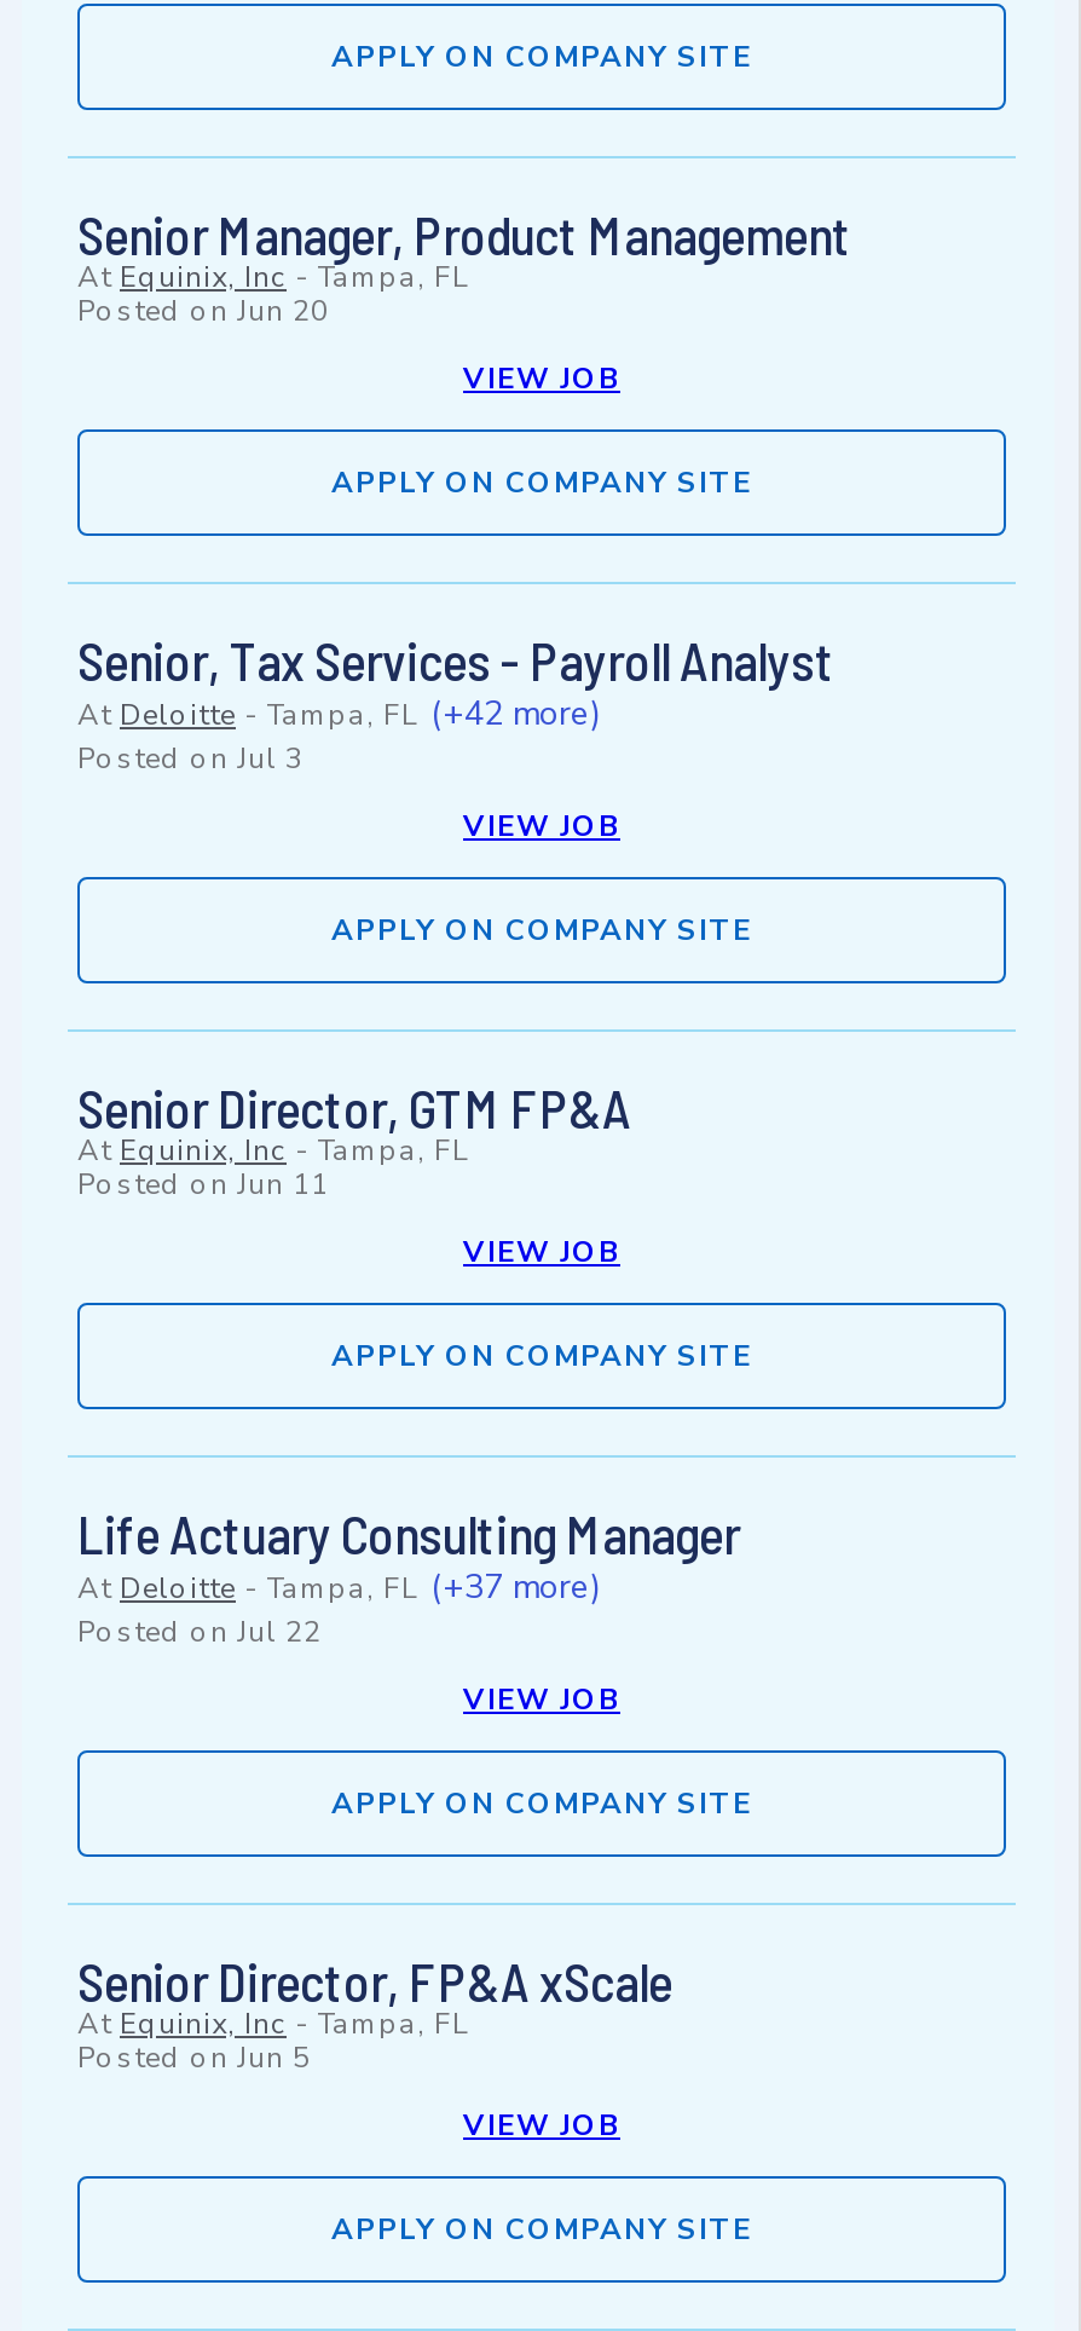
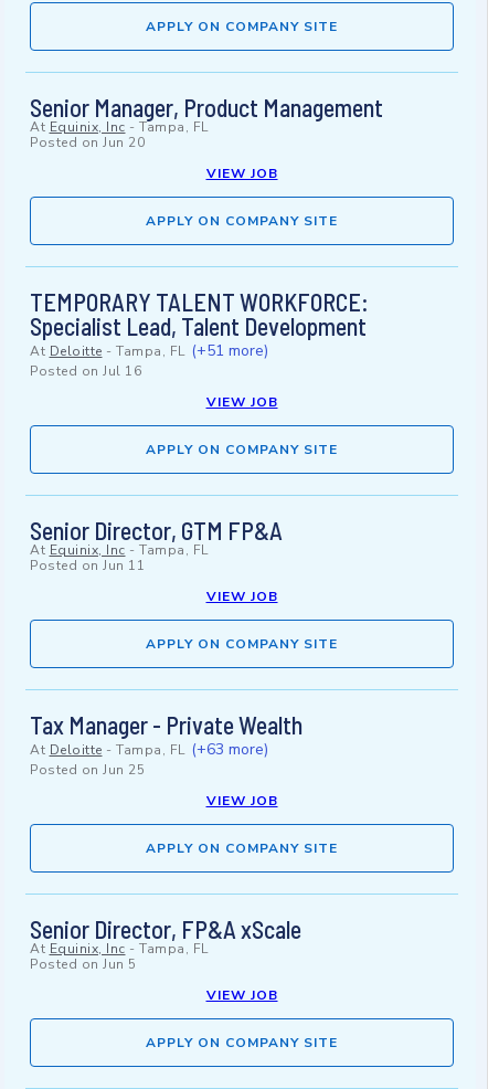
- Senior, Tax Services - Payroll Analyst
- At Deloitte - Tampa, FL (+42 more)
- Posted on Jul 3
+ TEMPORARY TALENT WORKFORCE:
+ Specialist Lead, Talent Development
+ At Deloitte - Tampa, FL (+51 more)
+ Posted on Jul 16

- Life Actuary Consulting Manager
- At Deloitte - Tampa, FL (+37 more)
- Posted on Jul 22
+ Tax Manager - Private Wealth
+ At Deloitte - Tampa, FL (+63 more)
+ Posted on Jun 25
